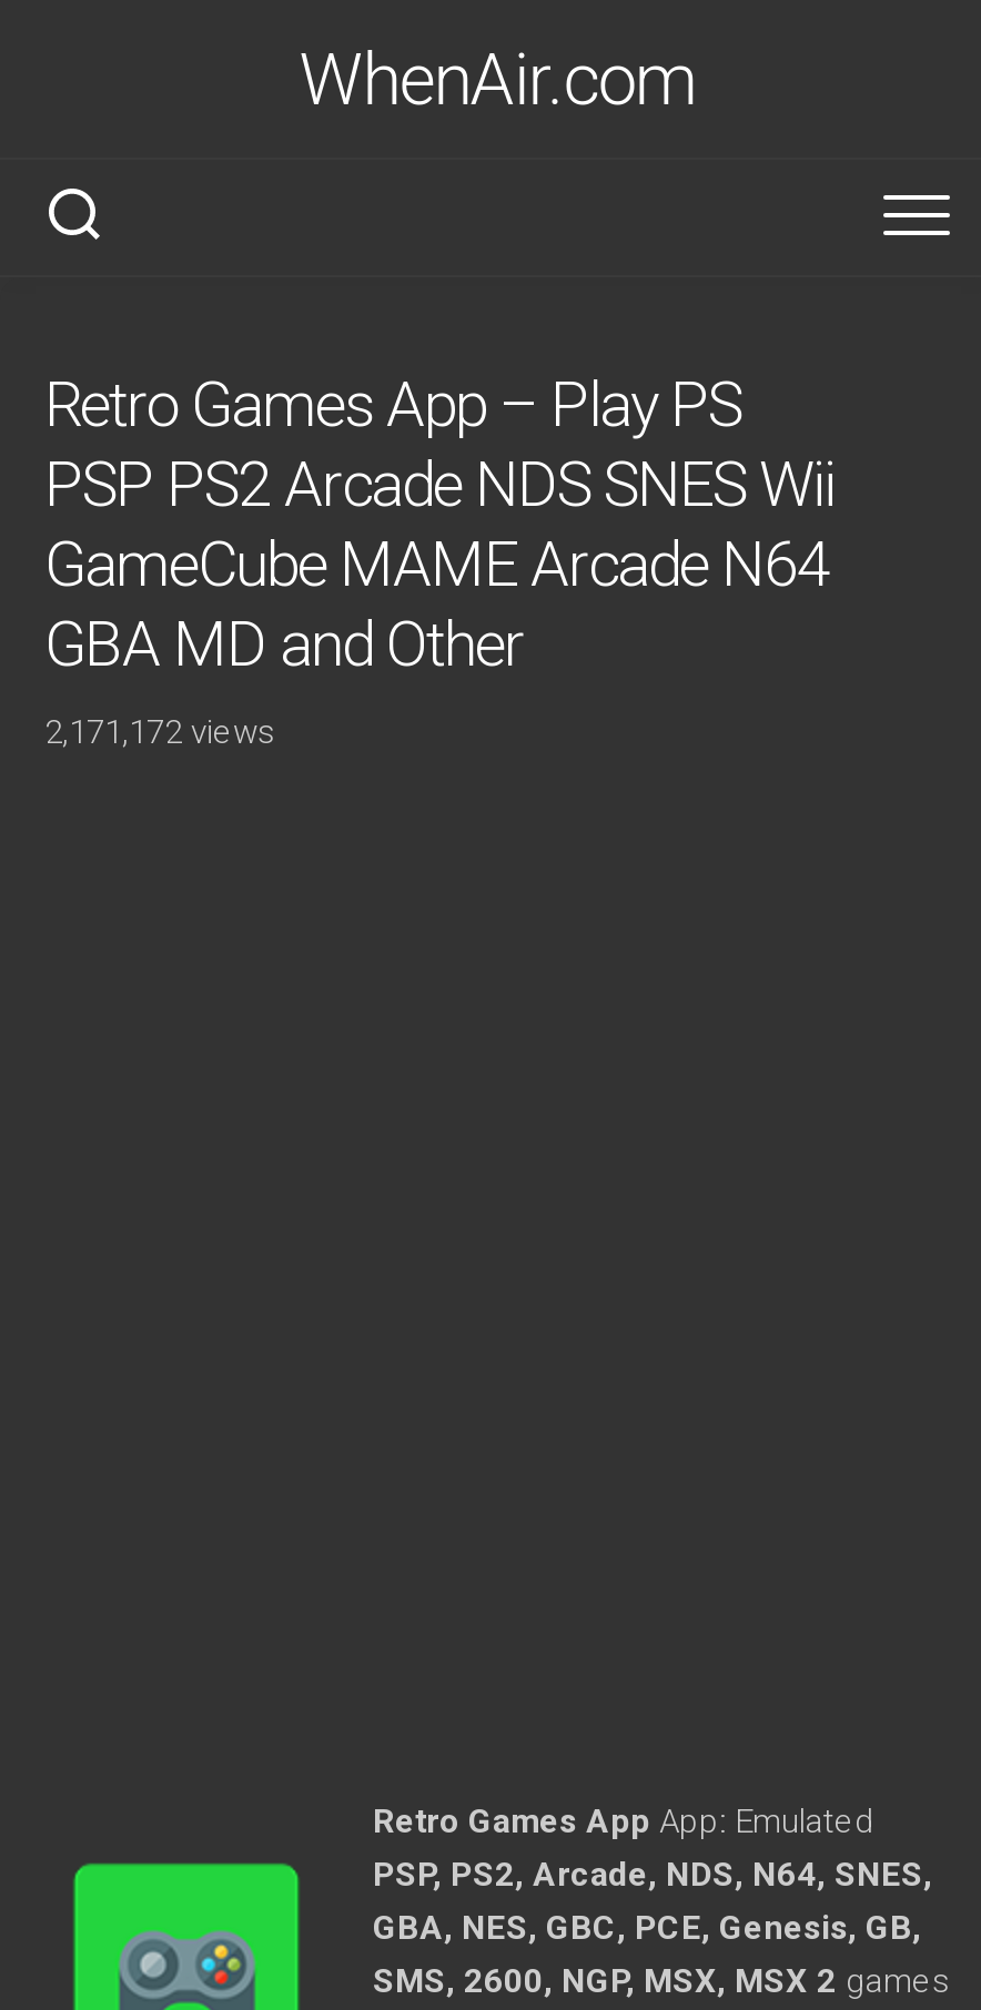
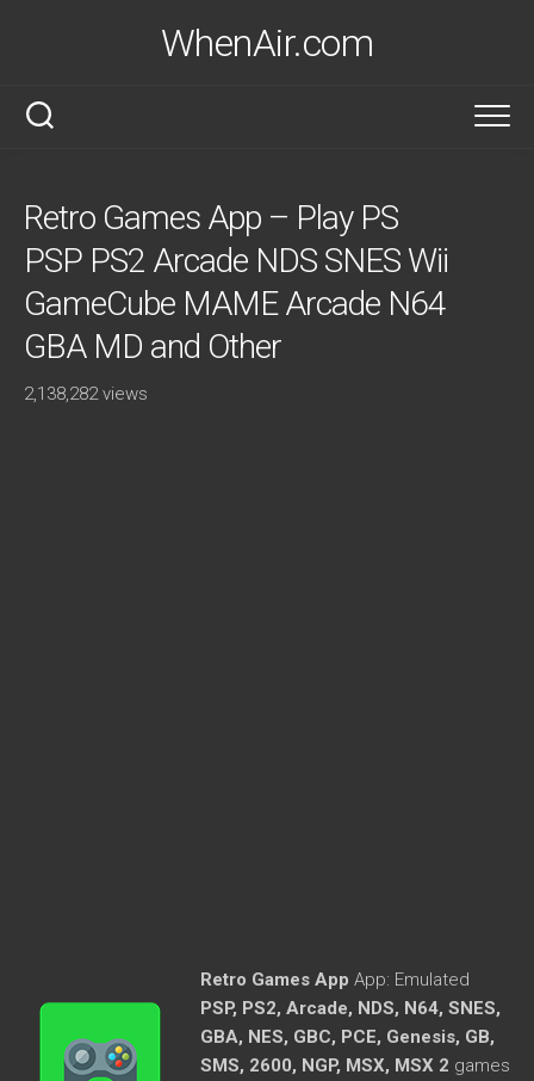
- 2,171,172 views
+ 2,138,282 views
